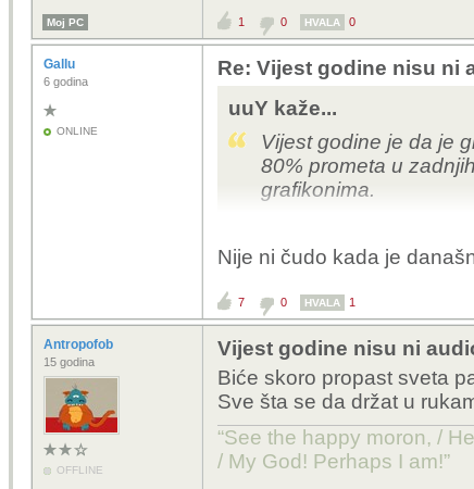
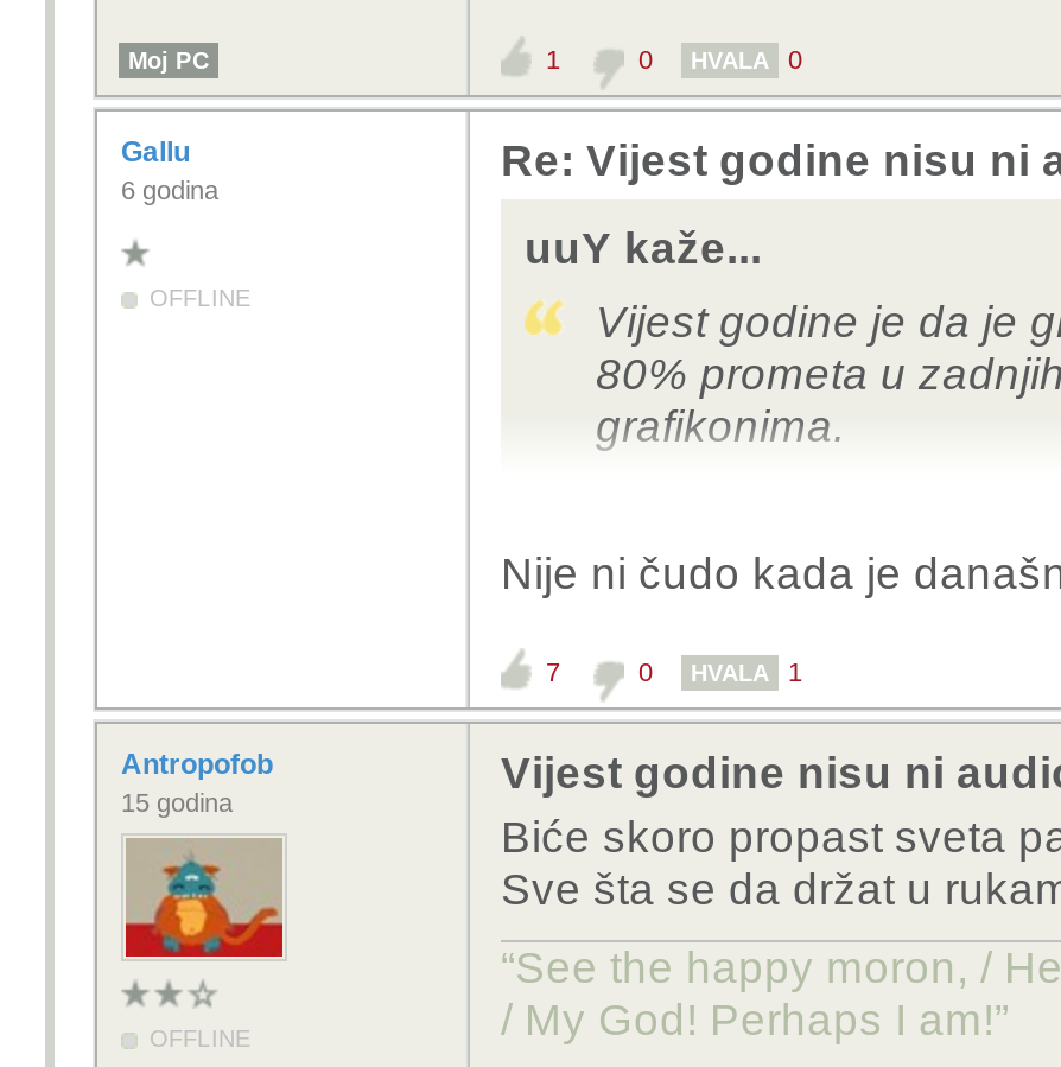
- ONLINE
+ OFFLINE
